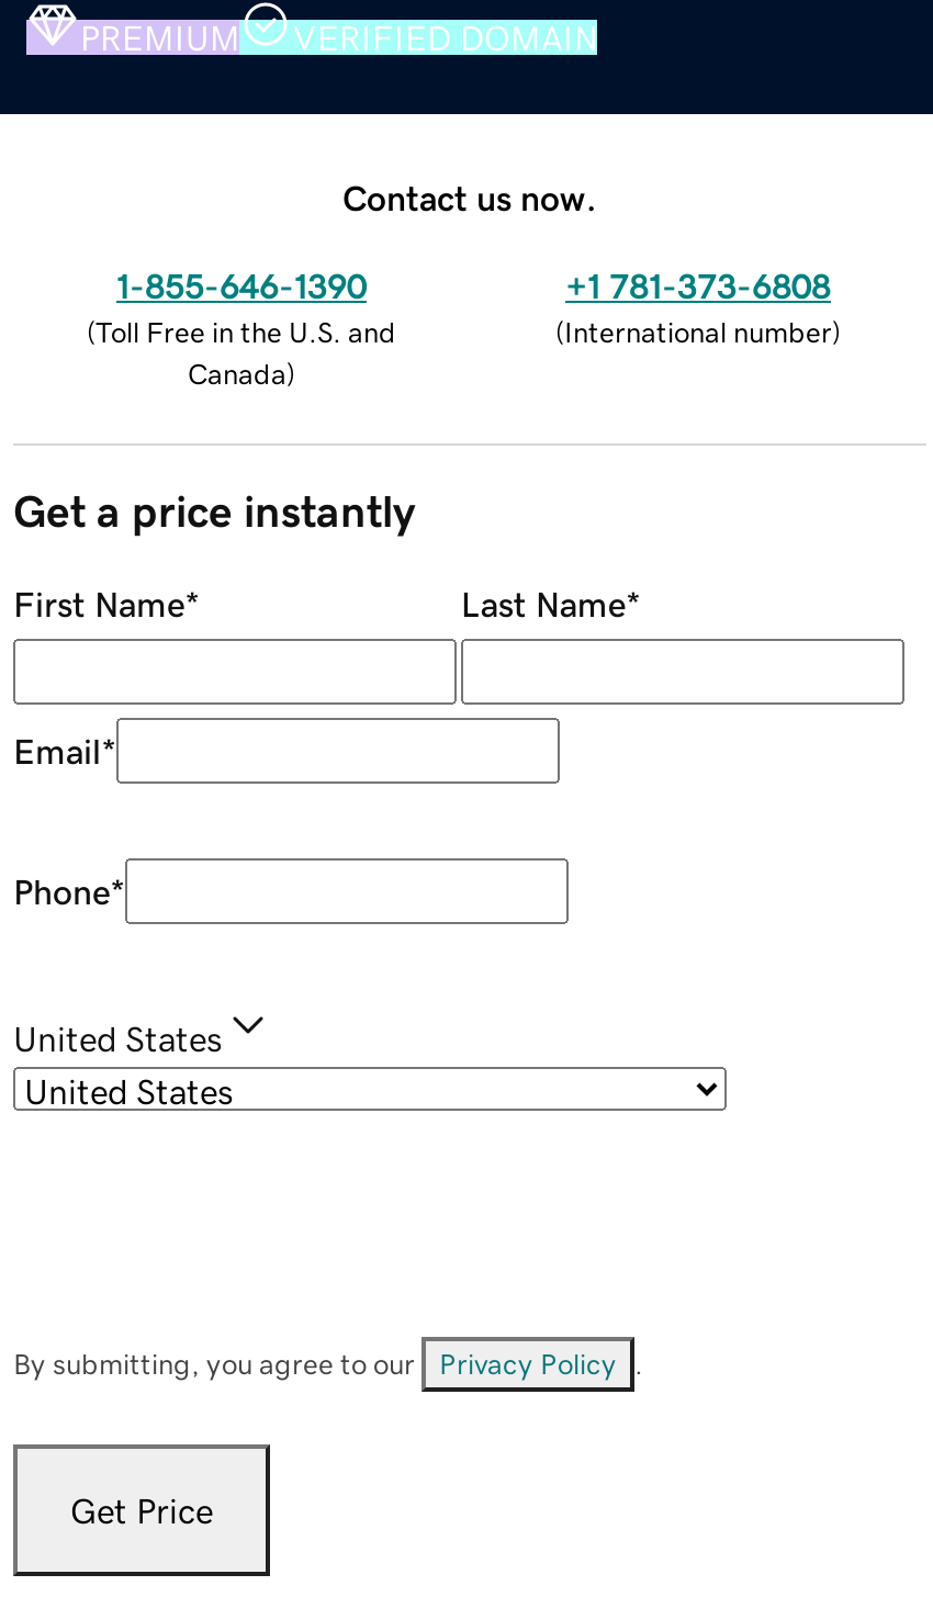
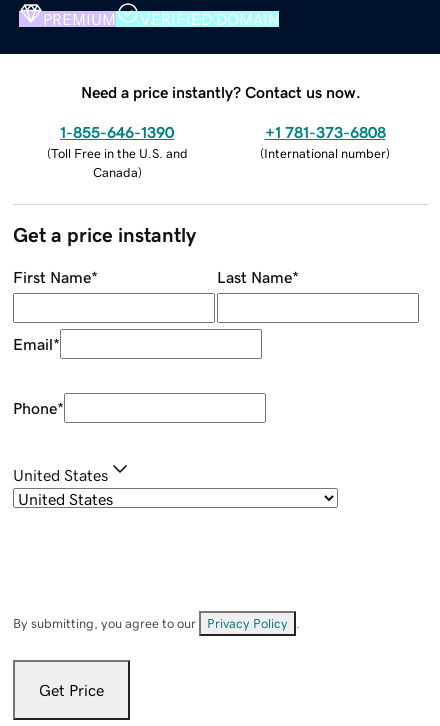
- Contact us now.
+ Need a price instantly? Contact us now.
